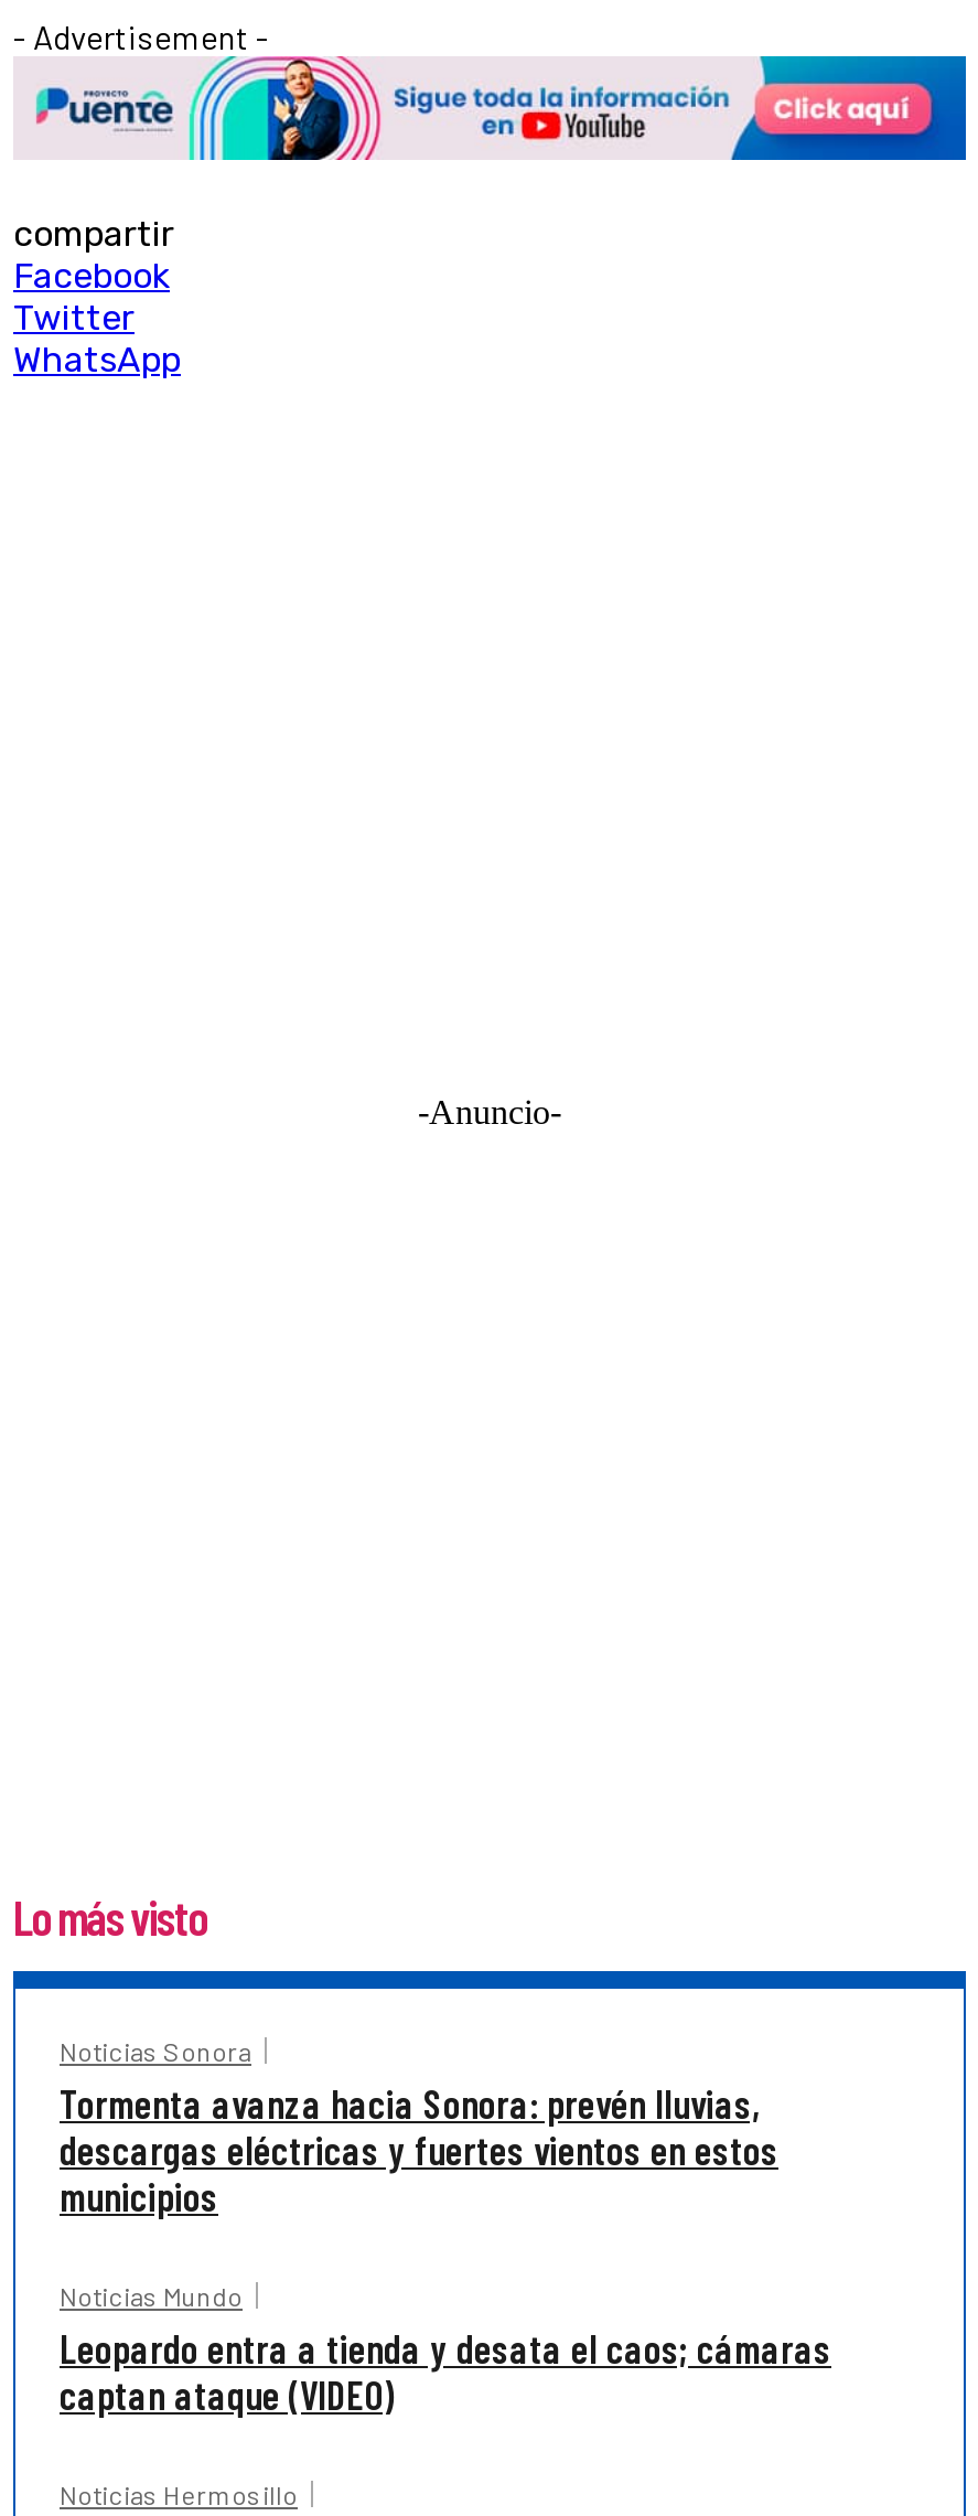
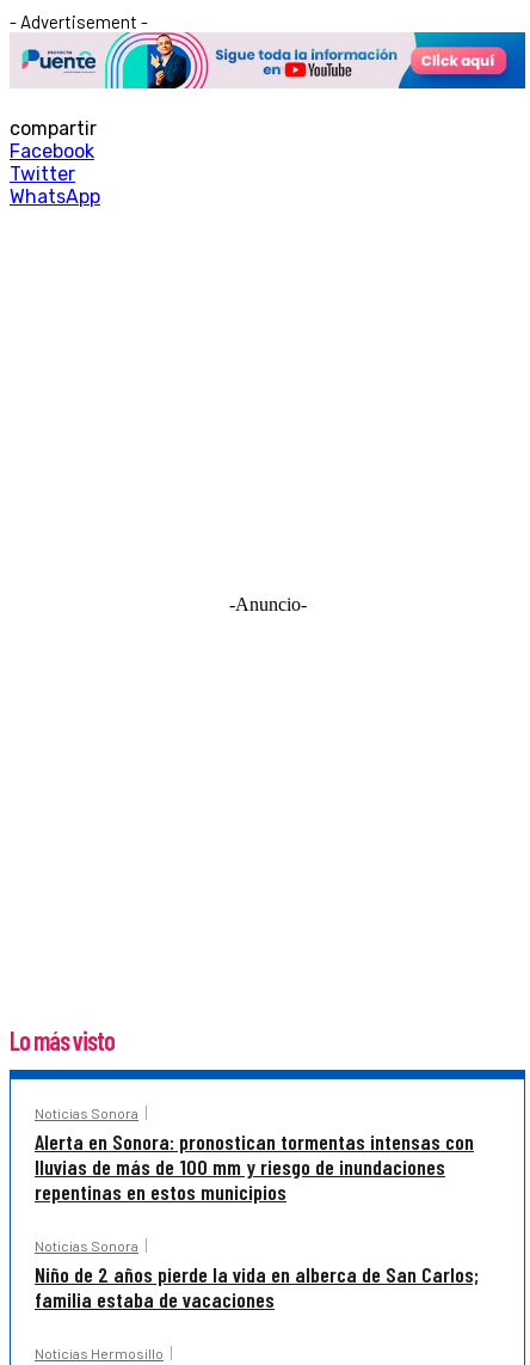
- Tormenta avanza hacia Sonora: prevén lluvias,
- descargas eléctricas y fuertes vientos en estos
- municipios
+ Alerta en Sonora: pronostican tormentas intensas con
+ lluvias de más de 100 mm y riesgo de inundaciones
+ repentinas en estos municipios

- Noticias Mundo
- Leopardo entra a tienda y desata el caos; cámaras
- captan ataque (VIDEO)
+ Noticias Sonora
+ Niño de 2 años pierde la vida en alberca de San Carlos;
+ familia estaba de vacaciones
